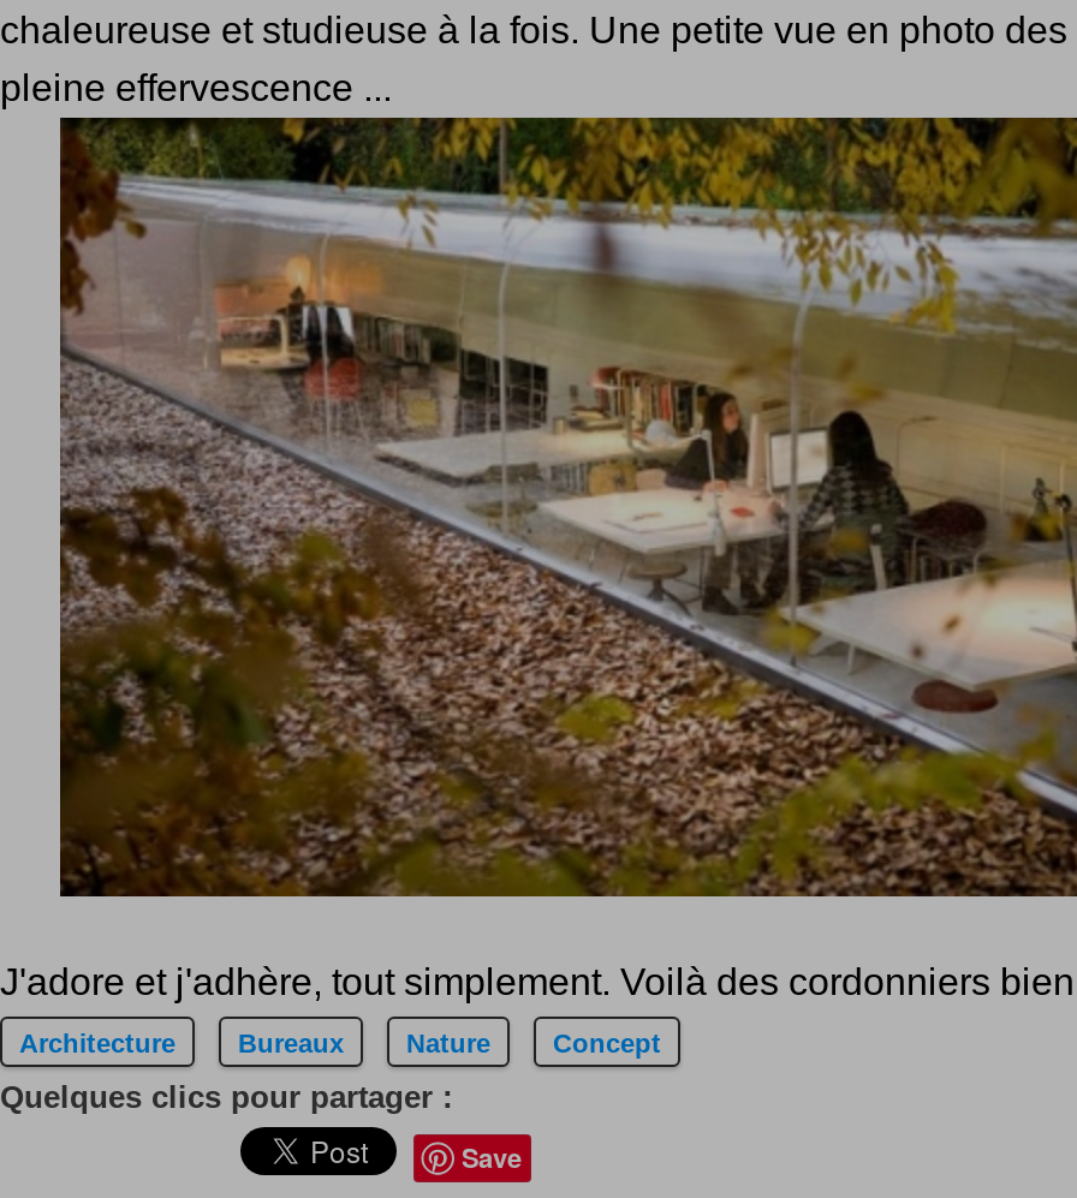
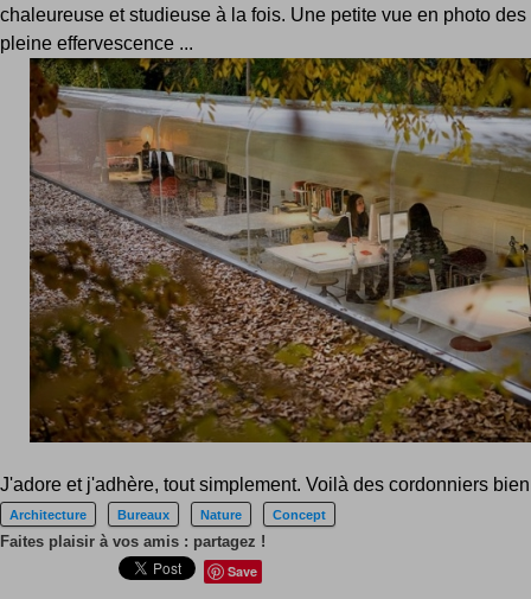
- Quelques clics pour partager :
+ Faites plaisir à vos amis : partagez !
